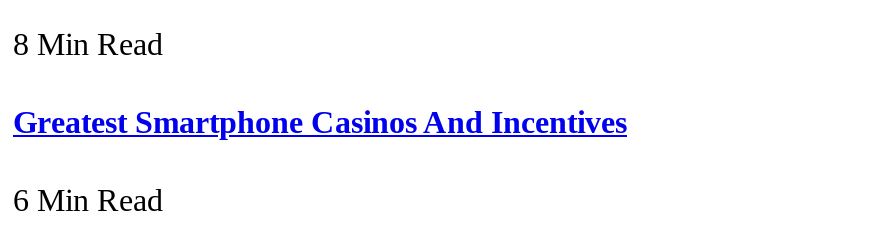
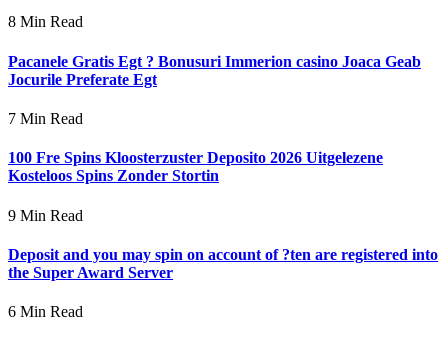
- Greatest Smartphone Casinos And Incentives
+ Pacanele Gratis Egt ? Bonusuri Immerion casino Joaca Geab
+ Jocurile Preferate Egt
+ 7 Min Read
+ 100 Fre Spins Kloosterzuster Deposito 2026 Uitgelezene
+ Kosteloos Spins Zonder Stortin
+ 9 Min Read
+ Deposit and you may spin on account of ?ten are registered into
+ the Super Award Server
